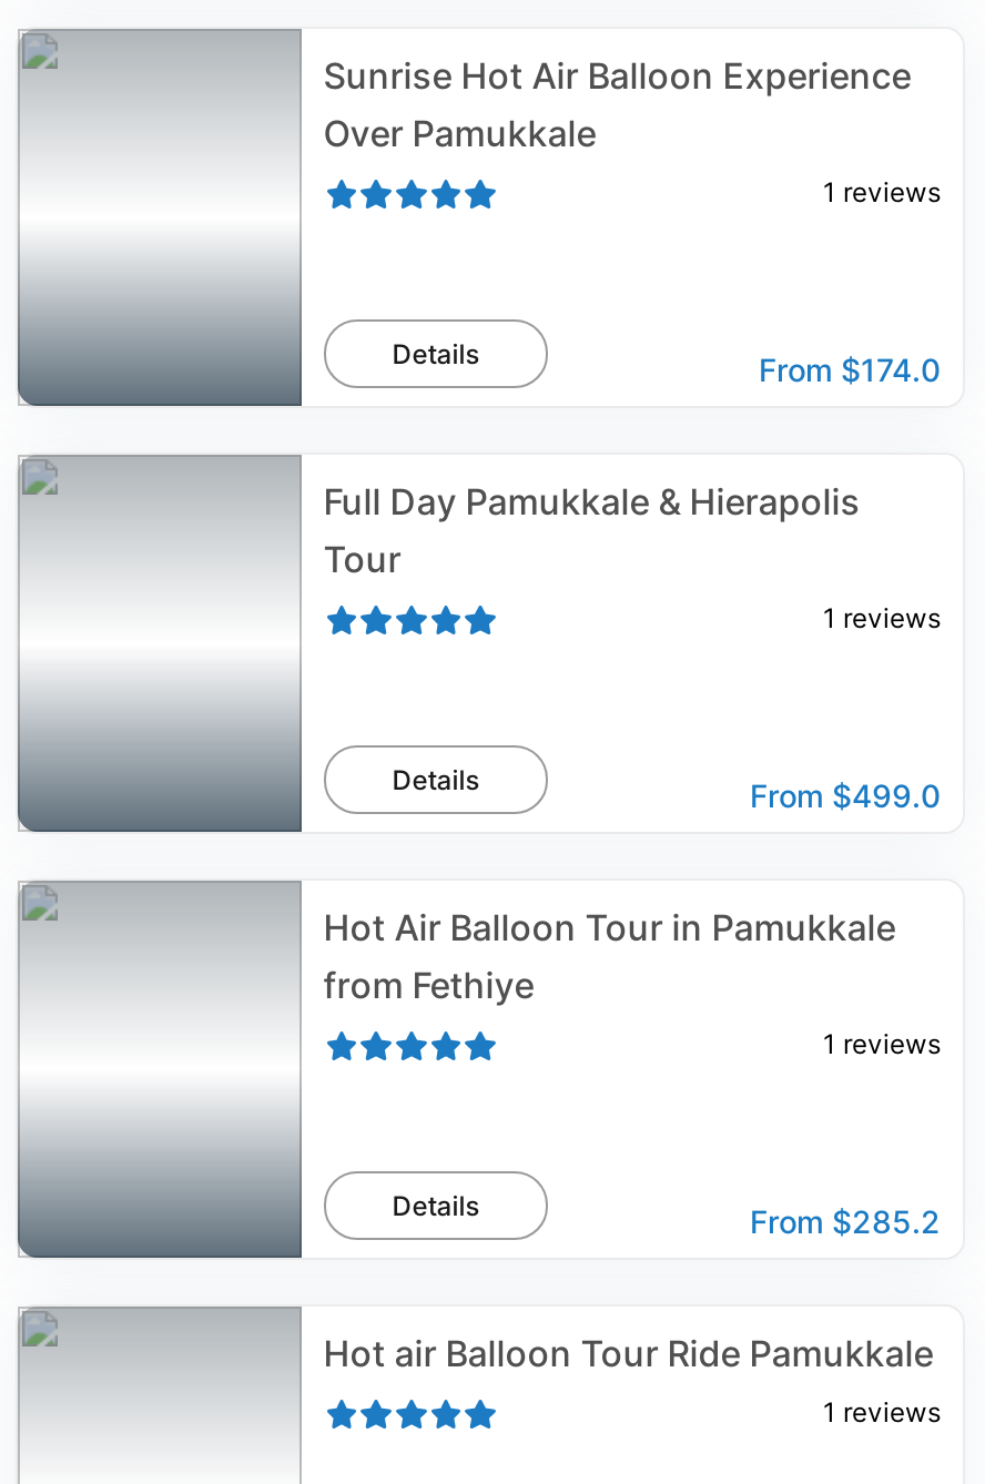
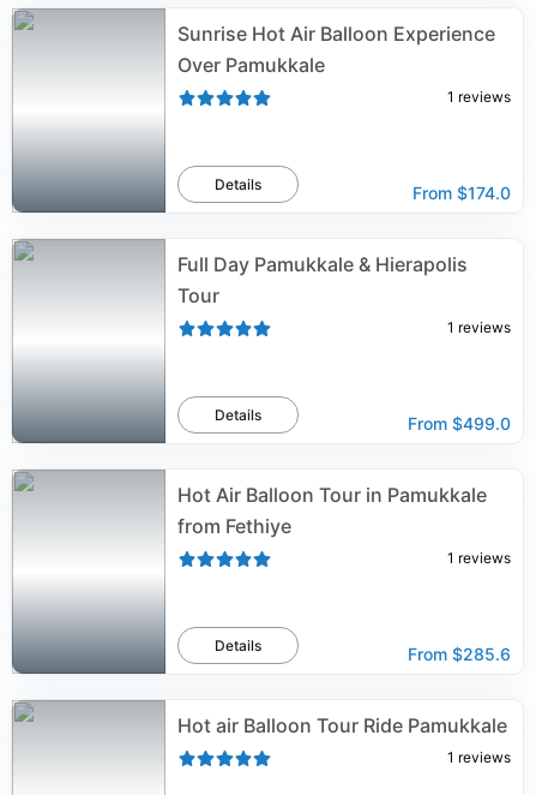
- From $285.2
+ From $285.6
